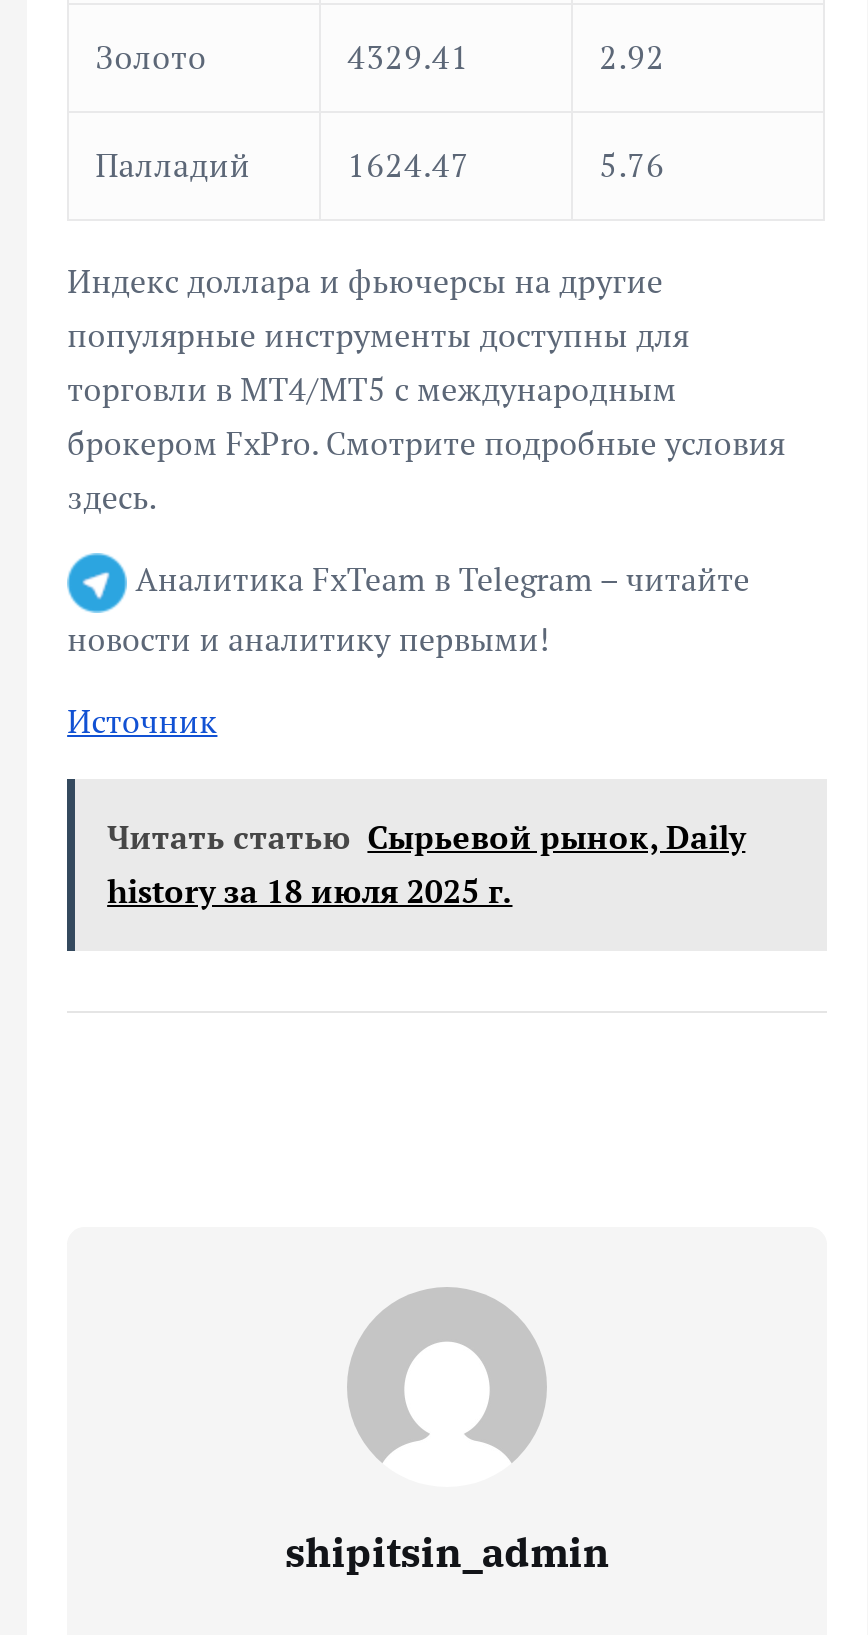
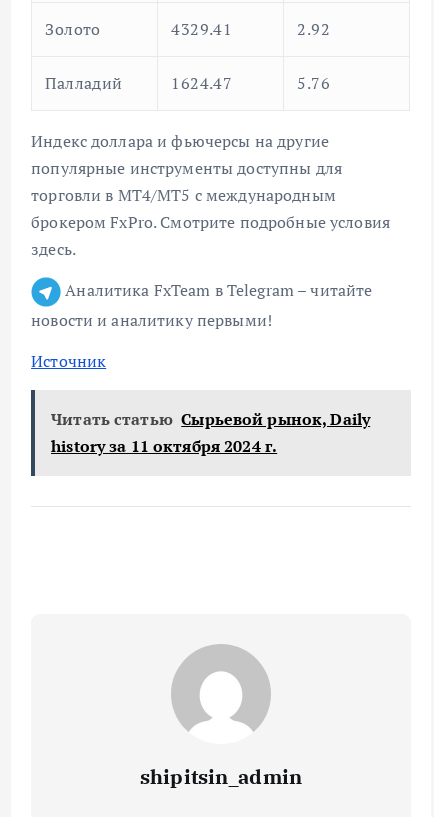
- history за 18 июля 2025 г.
+ history за 11 октября 2024 г.
